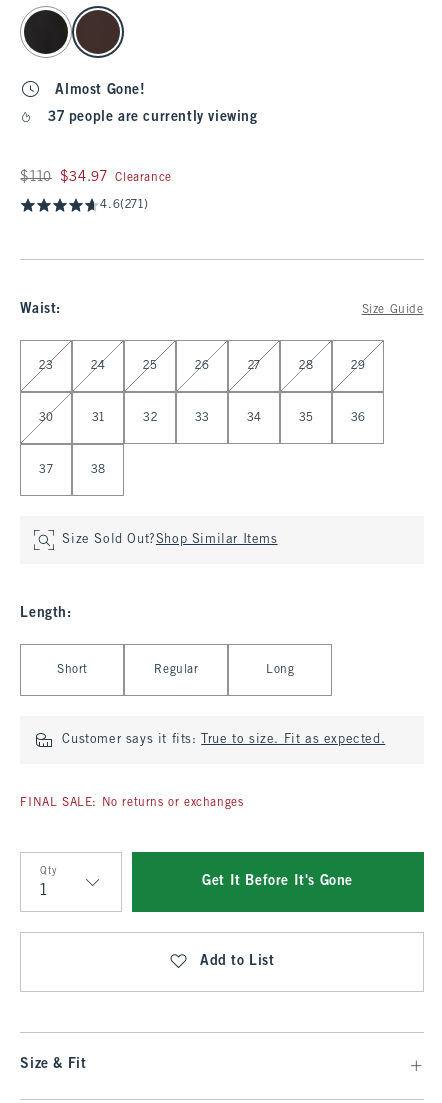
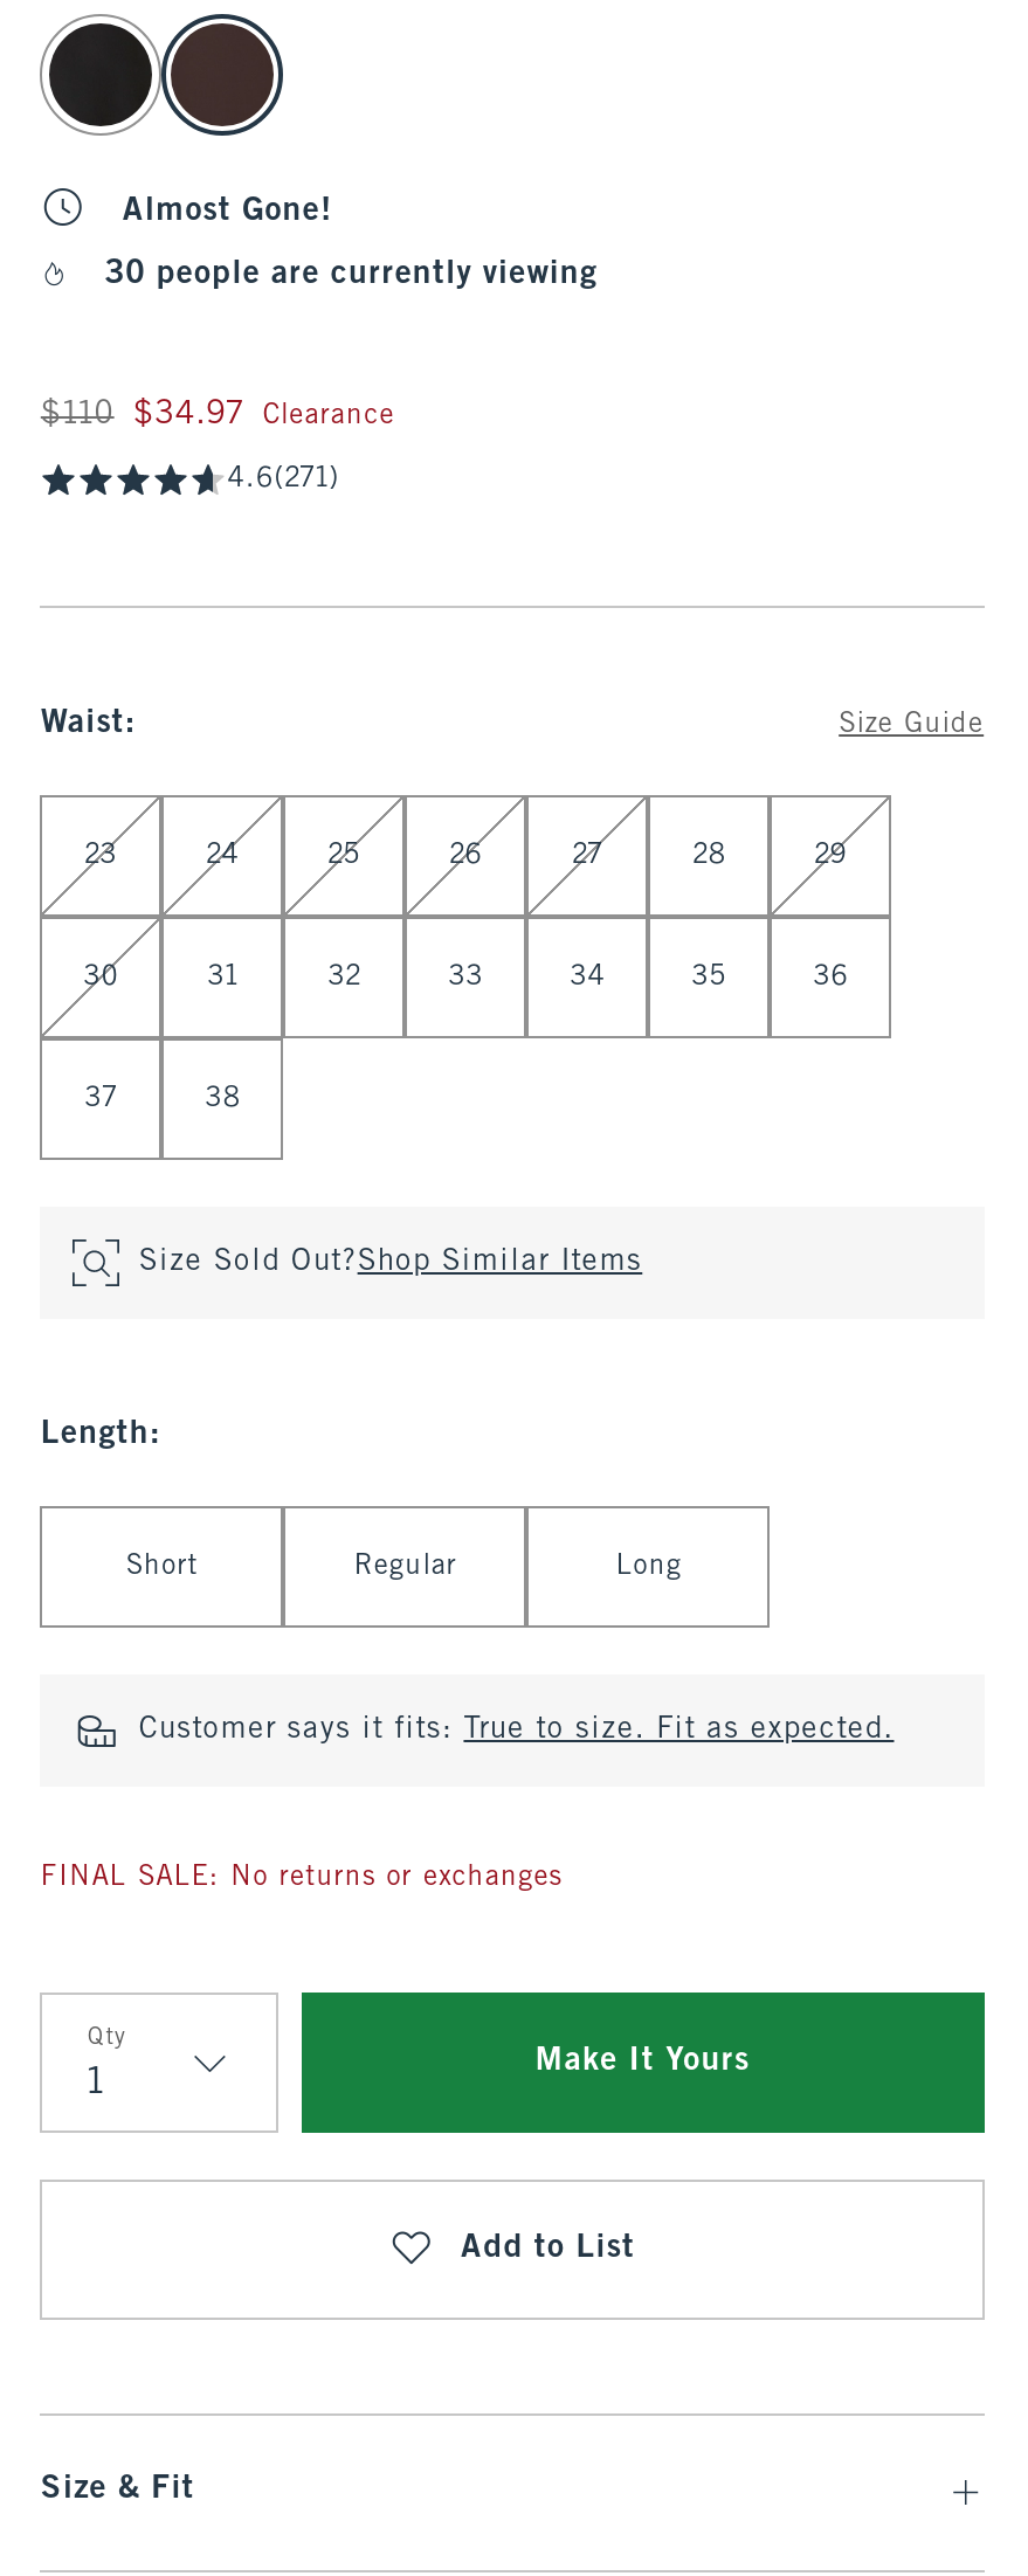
- 37 people are currently viewing
+ 30 people are currently viewing

- Get It Before It's Gone
+ Make It Yours
